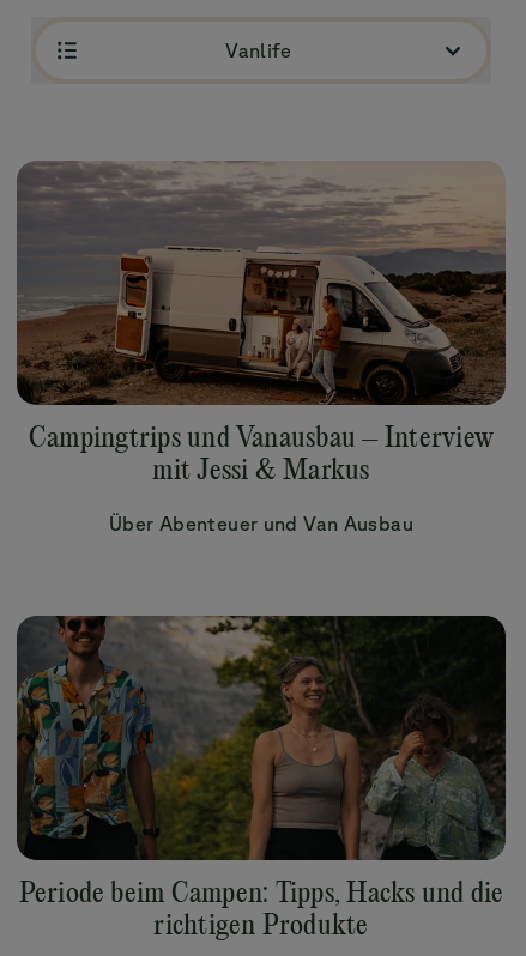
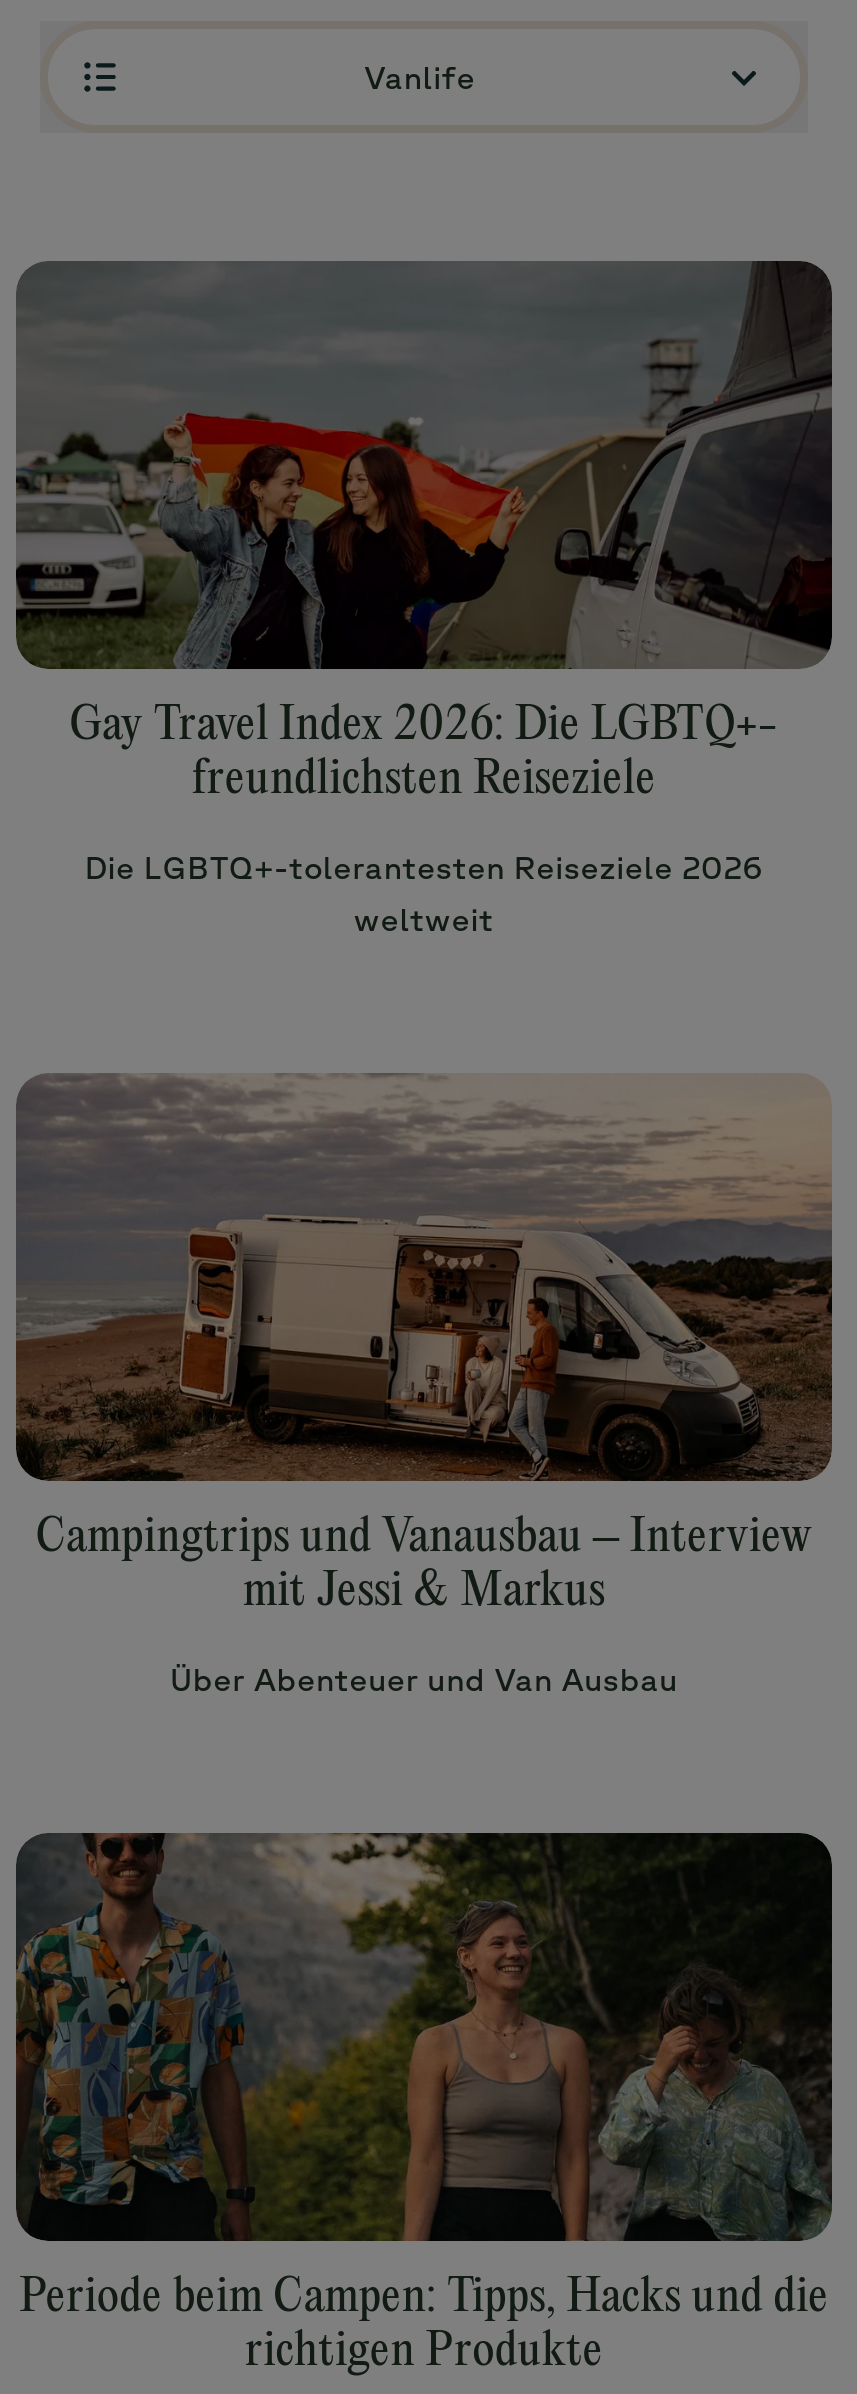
+ [image]
+ Gay Travel Index 2026: Die LGBTQ+-
+ freundlichsten Reiseziele
+ Die LGBTQ+-tolerantesten Reiseziele 2026
+ weltweit
